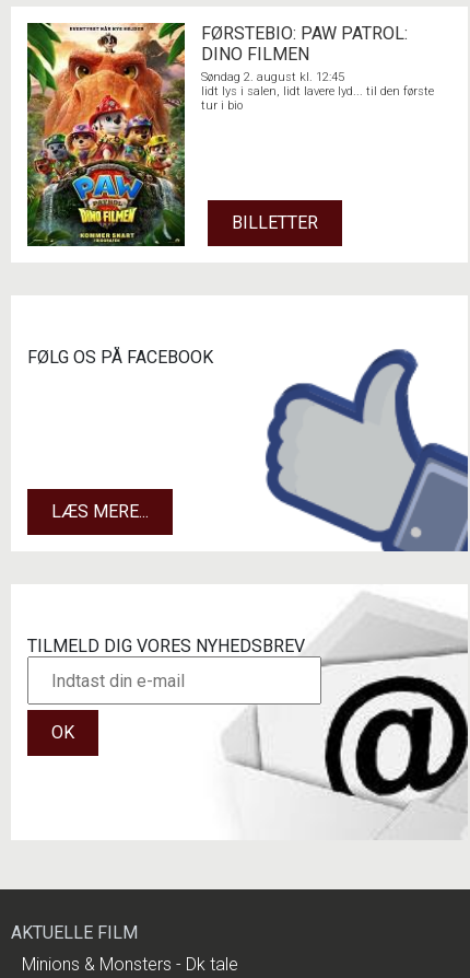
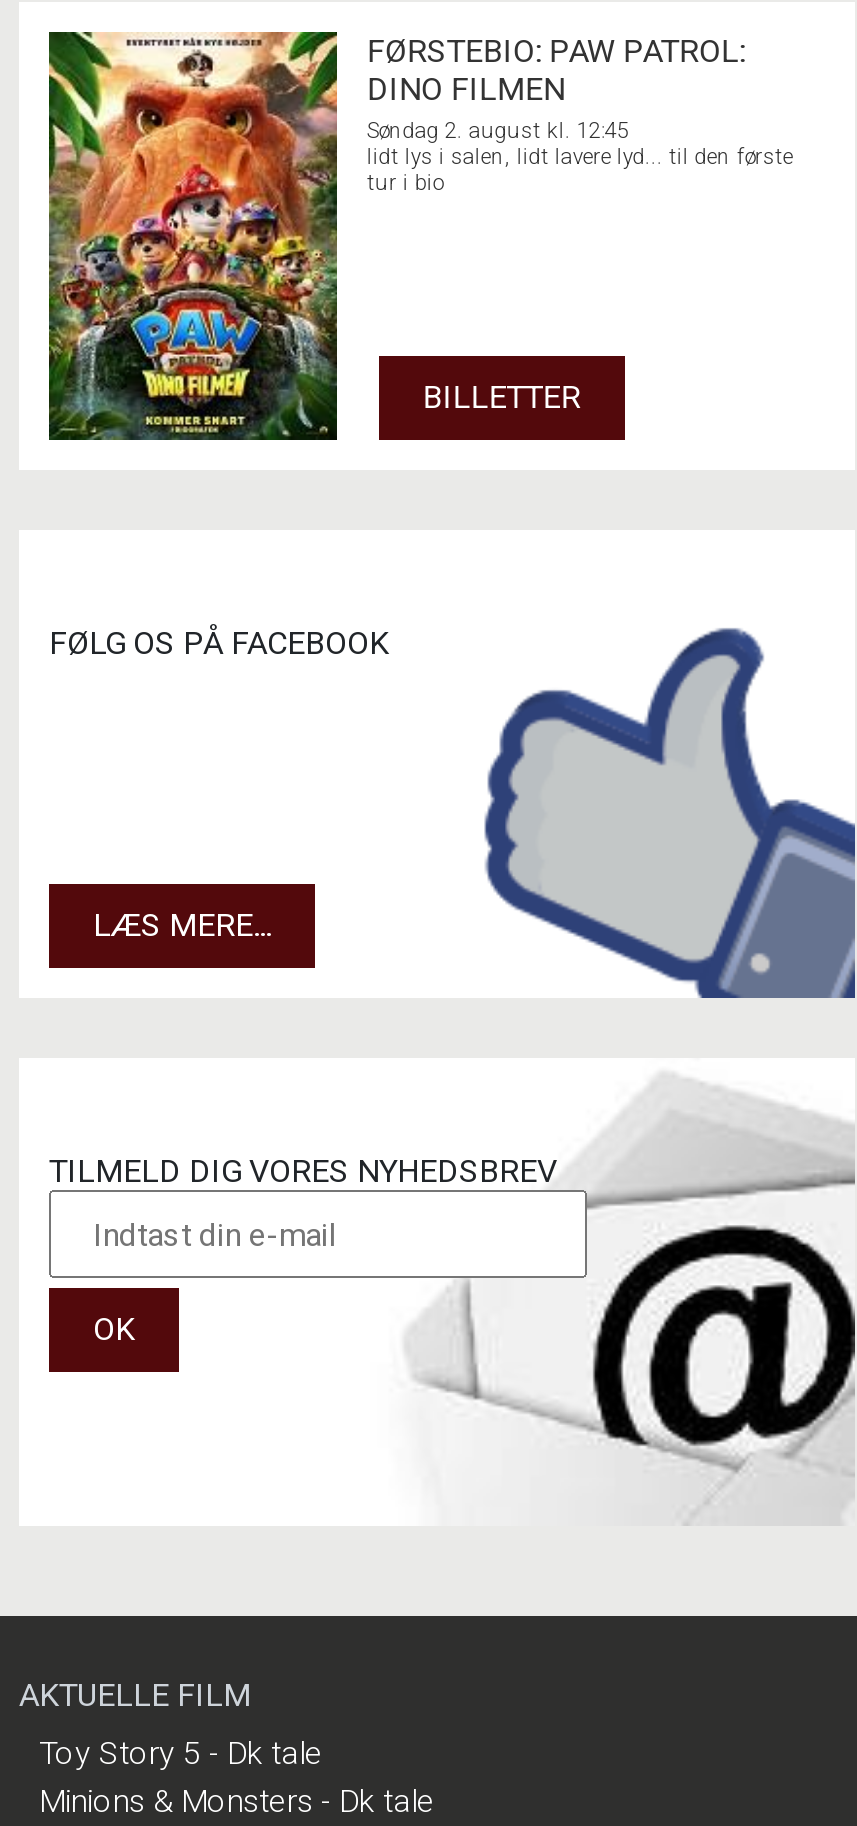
+ Toy Story 5 - Dk tale
